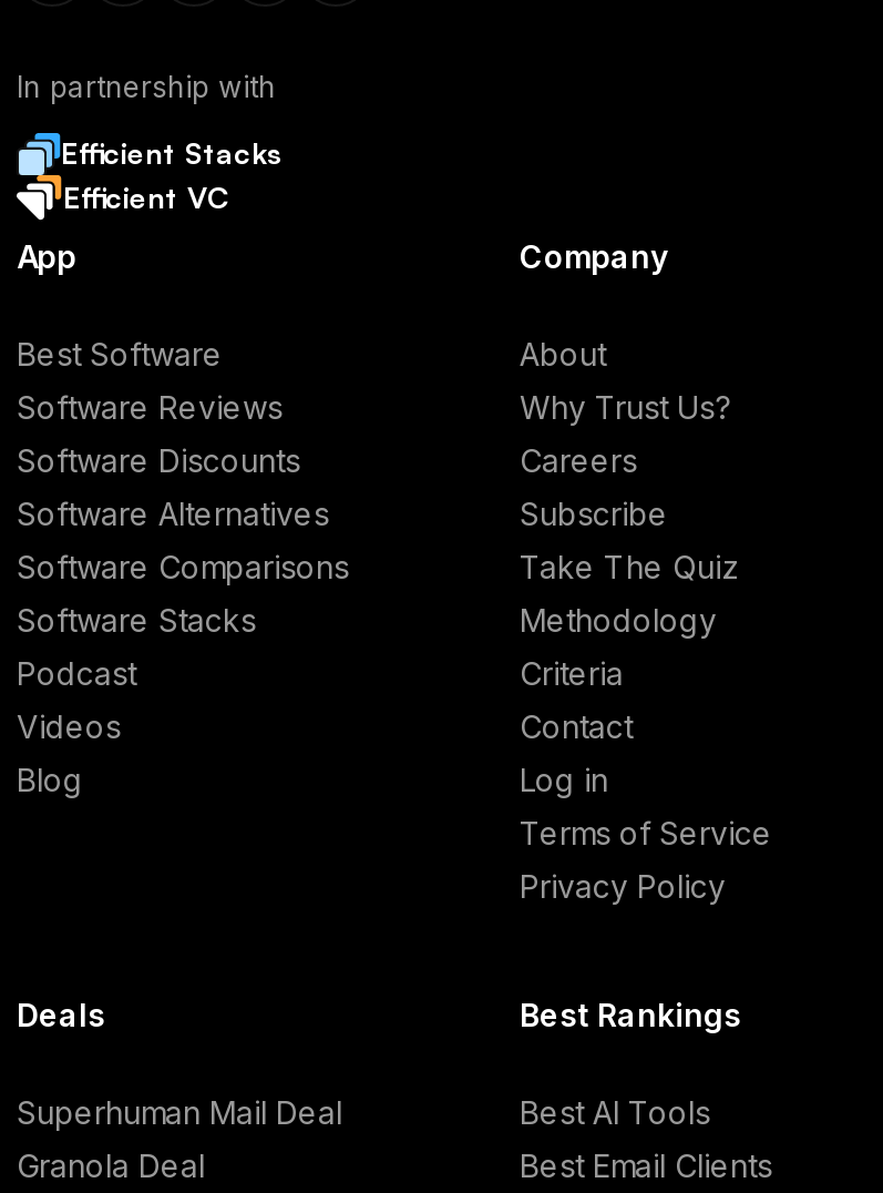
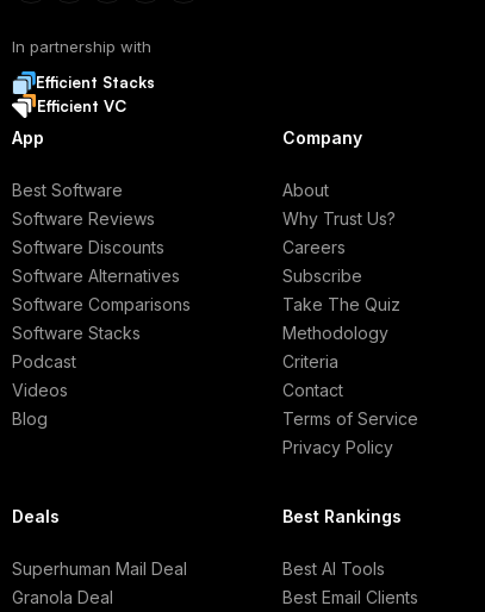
- Log in
